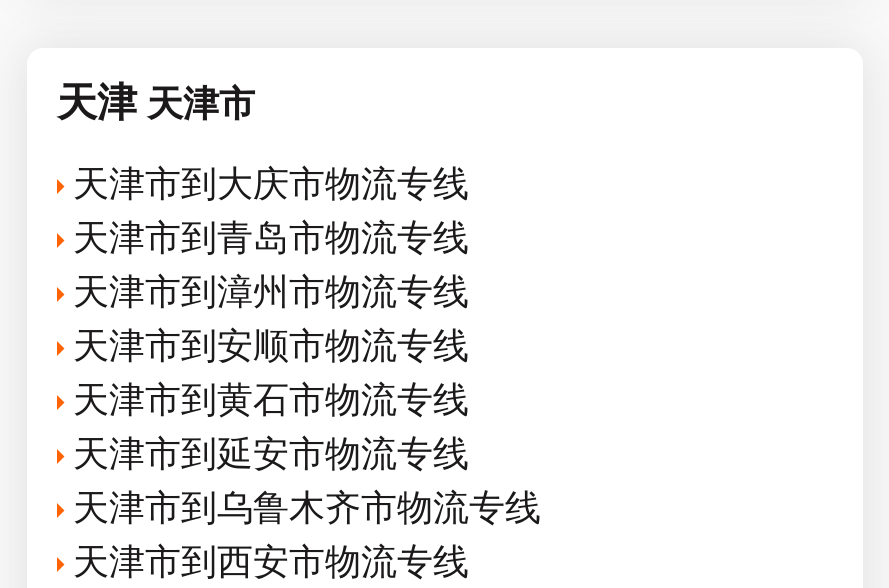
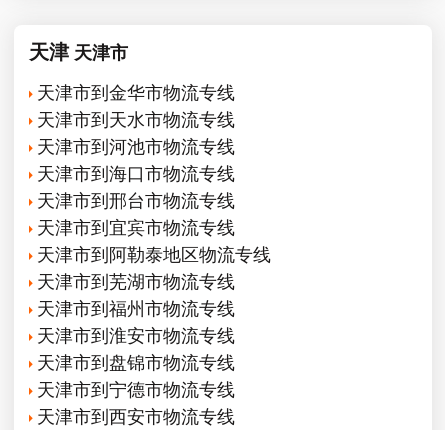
- 天津市到大庆市物流专线
- 天津市到青岛市物流专线
- 天津市到漳州市物流专线
- 天津市到安顺市物流专线
- 天津市到黄石市物流专线
- 天津市到延安市物流专线
- 天津市到乌鲁木齐市物流专线
+ 天津市到金华市物流专线
+ 天津市到天水市物流专线
+ 天津市到河池市物流专线
+ 天津市到海口市物流专线
+ 天津市到邢台市物流专线
+ 天津市到宜宾市物流专线
+ 天津市到阿勒泰地区物流专线
+ 天津市到芜湖市物流专线
+ 天津市到福州市物流专线
+ 天津市到淮安市物流专线
+ 天津市到盘锦市物流专线
+ 天津市到宁德市物流专线
